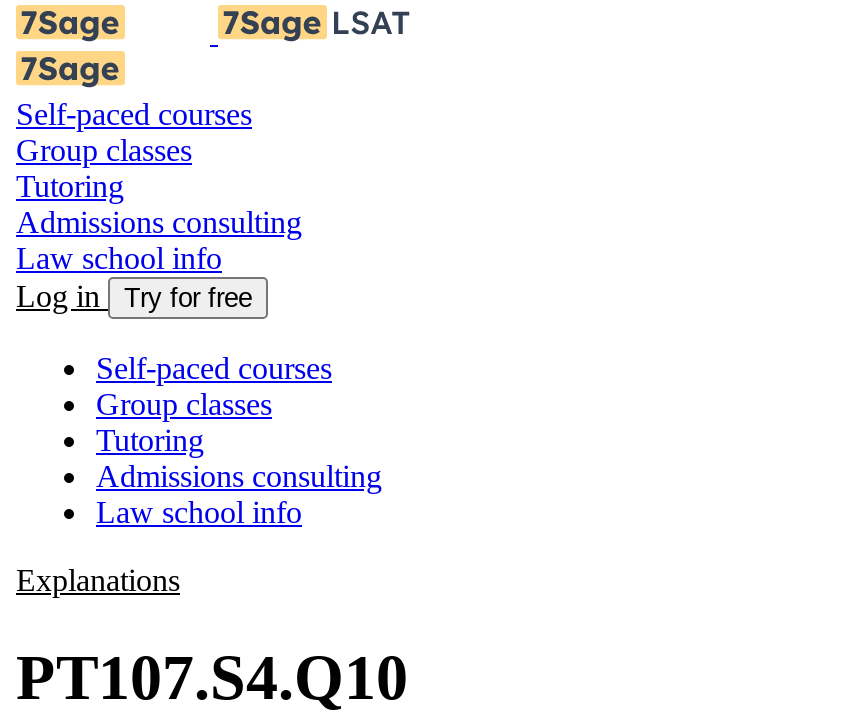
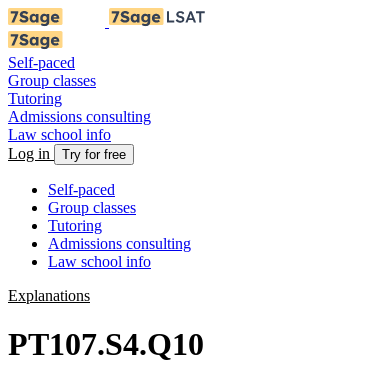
- Self-paced courses
+ Self-paced

- Self-paced courses
+ Self-paced
